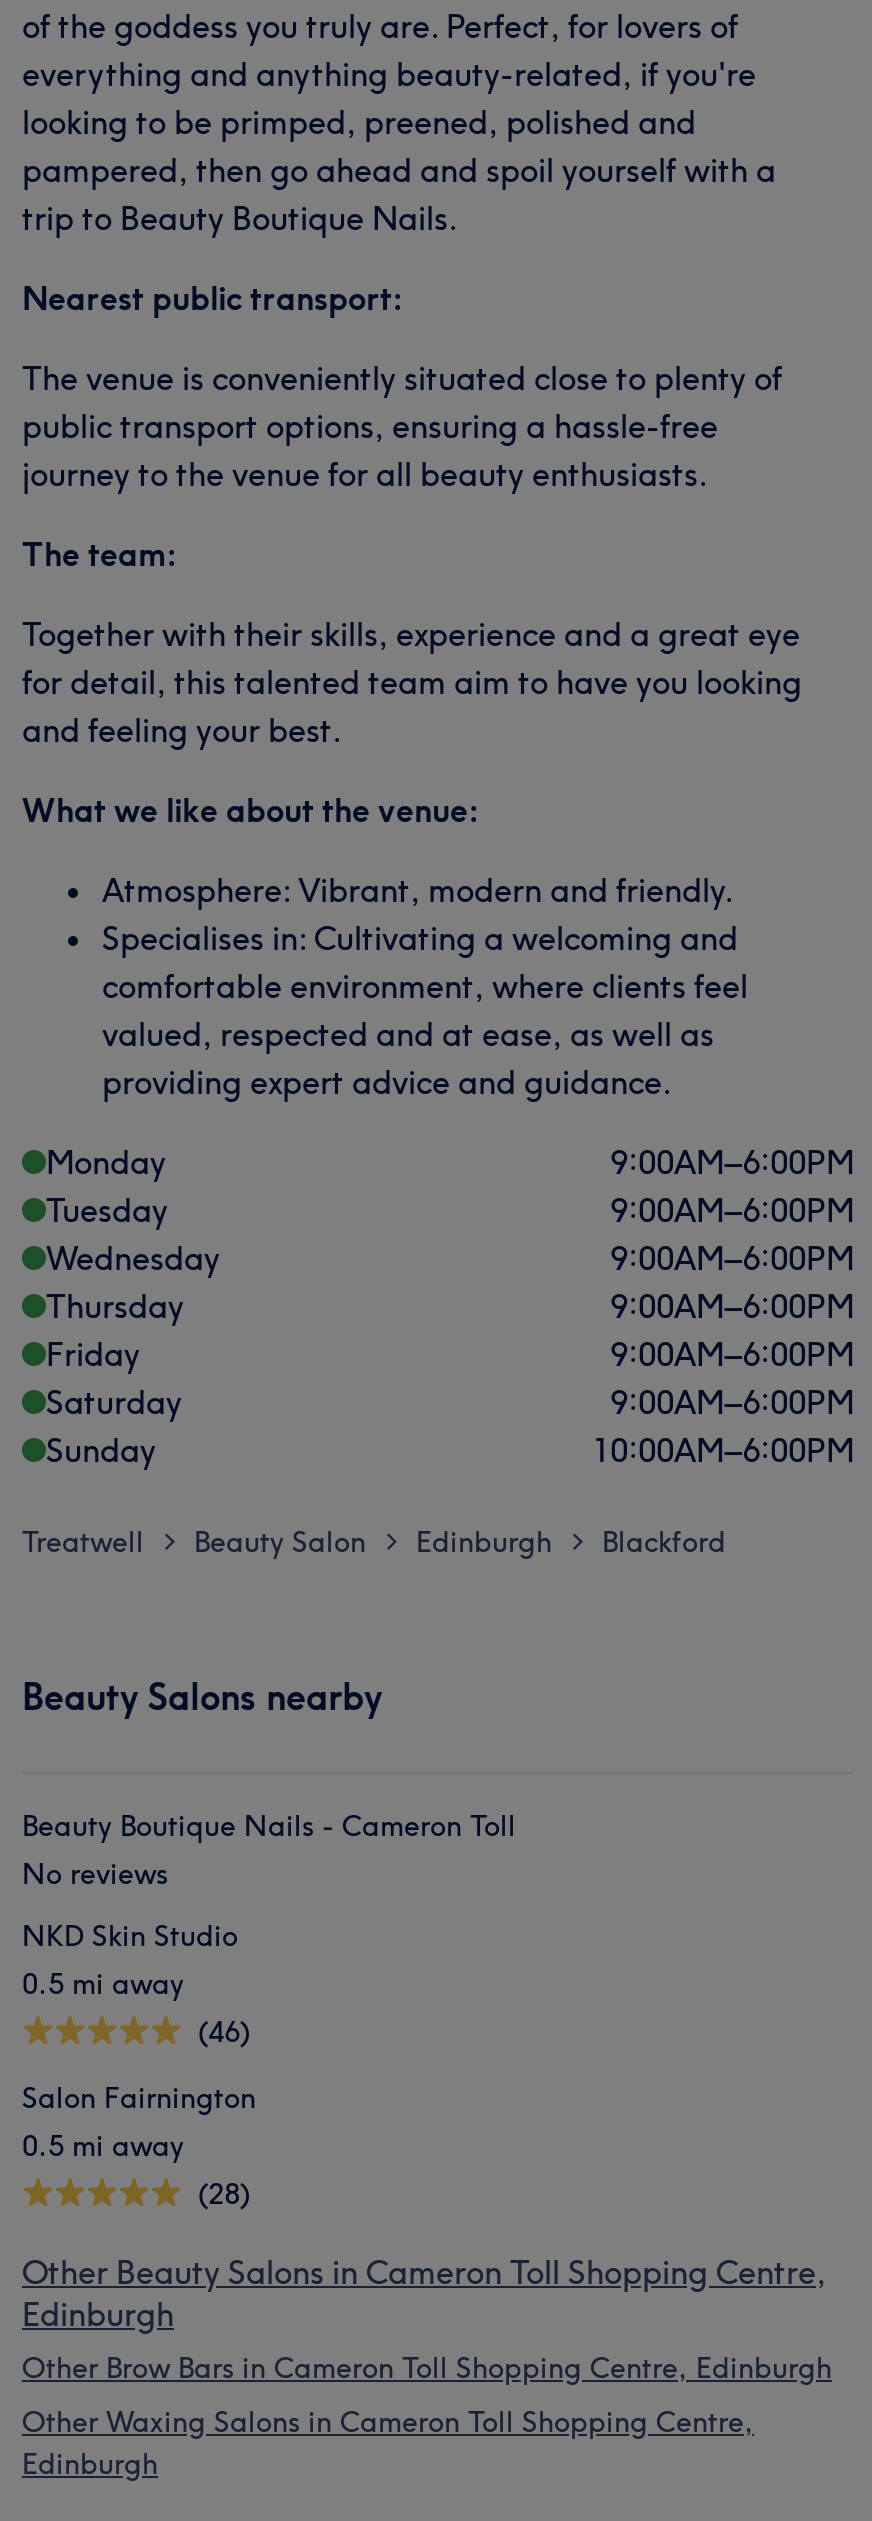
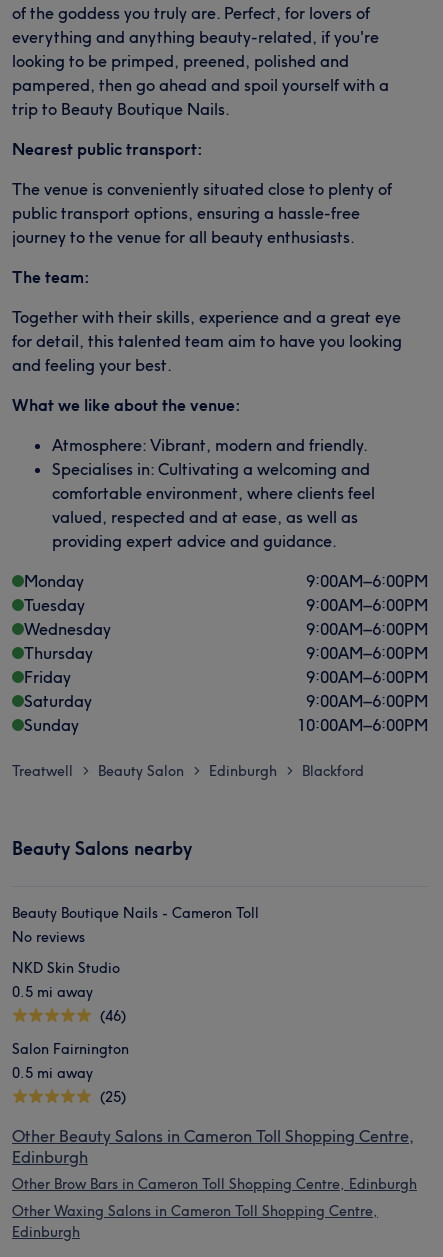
- (28)
+ (25)
